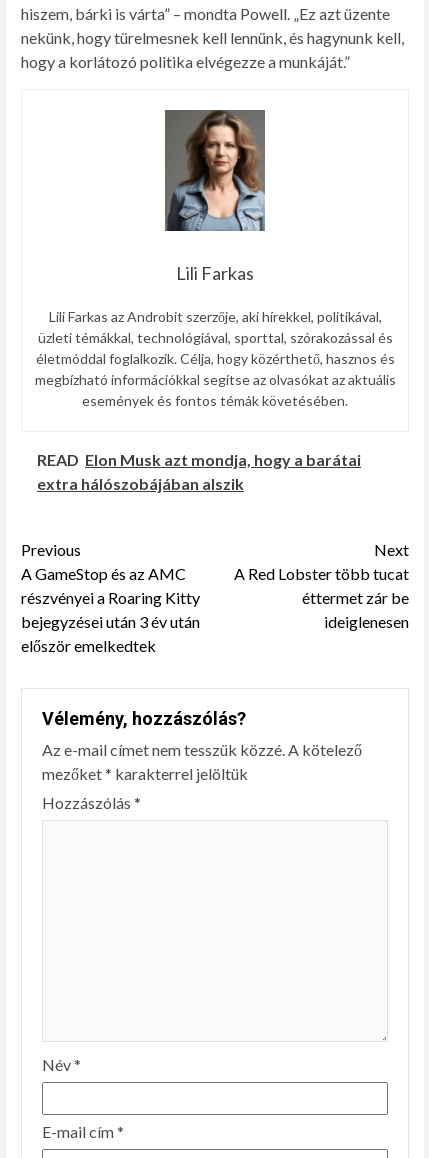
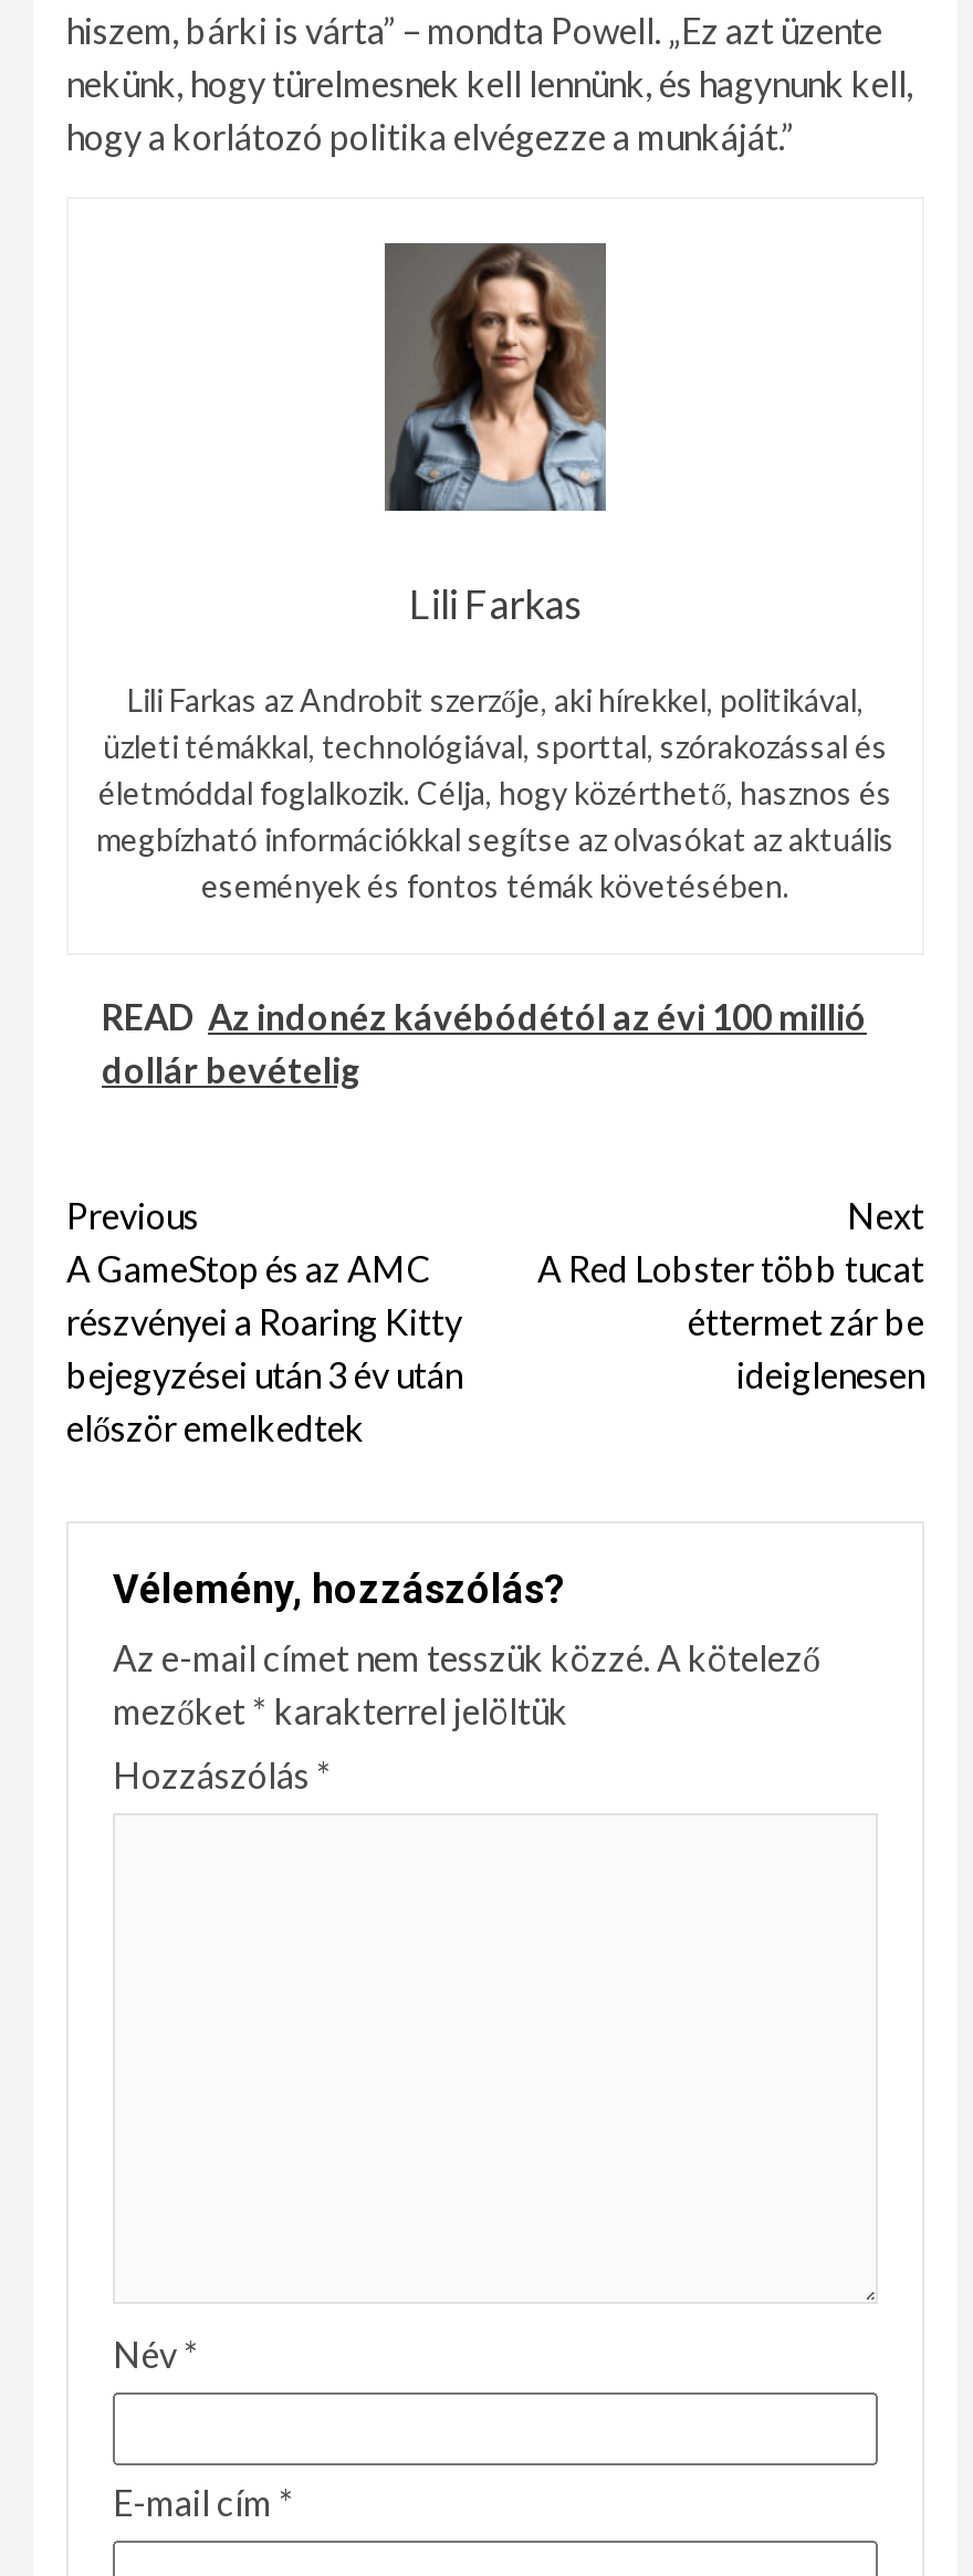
- READ Elon Musk azt mondja, hogy a barátai
- extra hálószobájában alszik
+ READ Az indonéz kávébódétól az évi 100 millió
+ dollár bevételig
